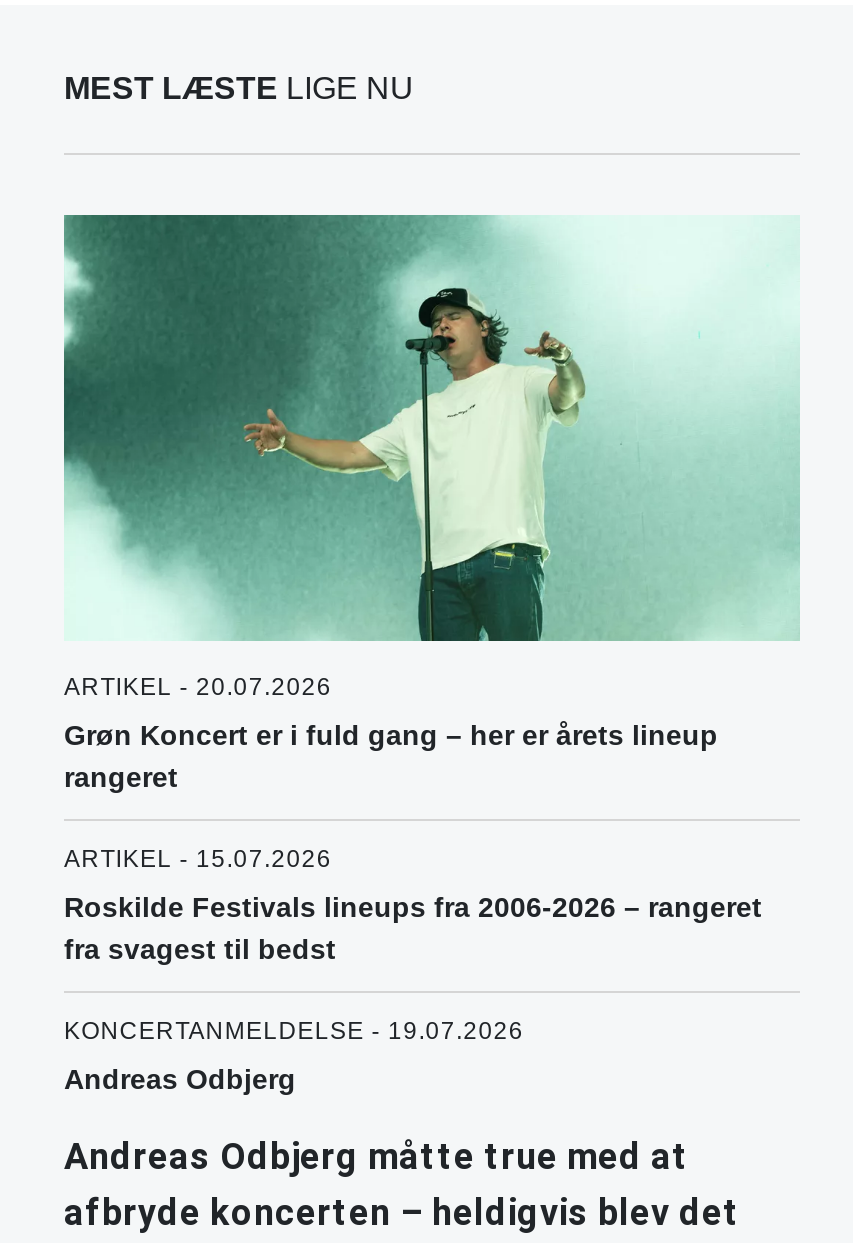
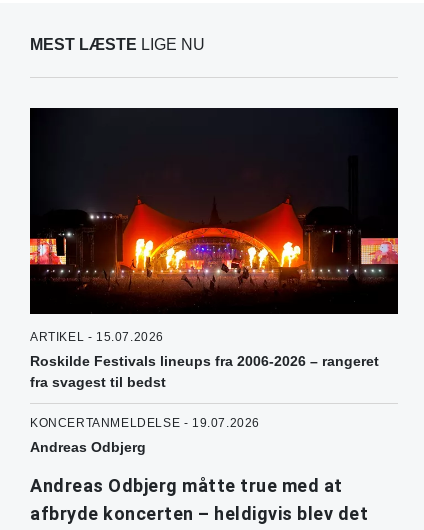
- [image]
+ [image]

- ARTIKEL - 20.07.2026
- Grøn Koncert er i fuld gang – her er årets lineup
- rangeret
